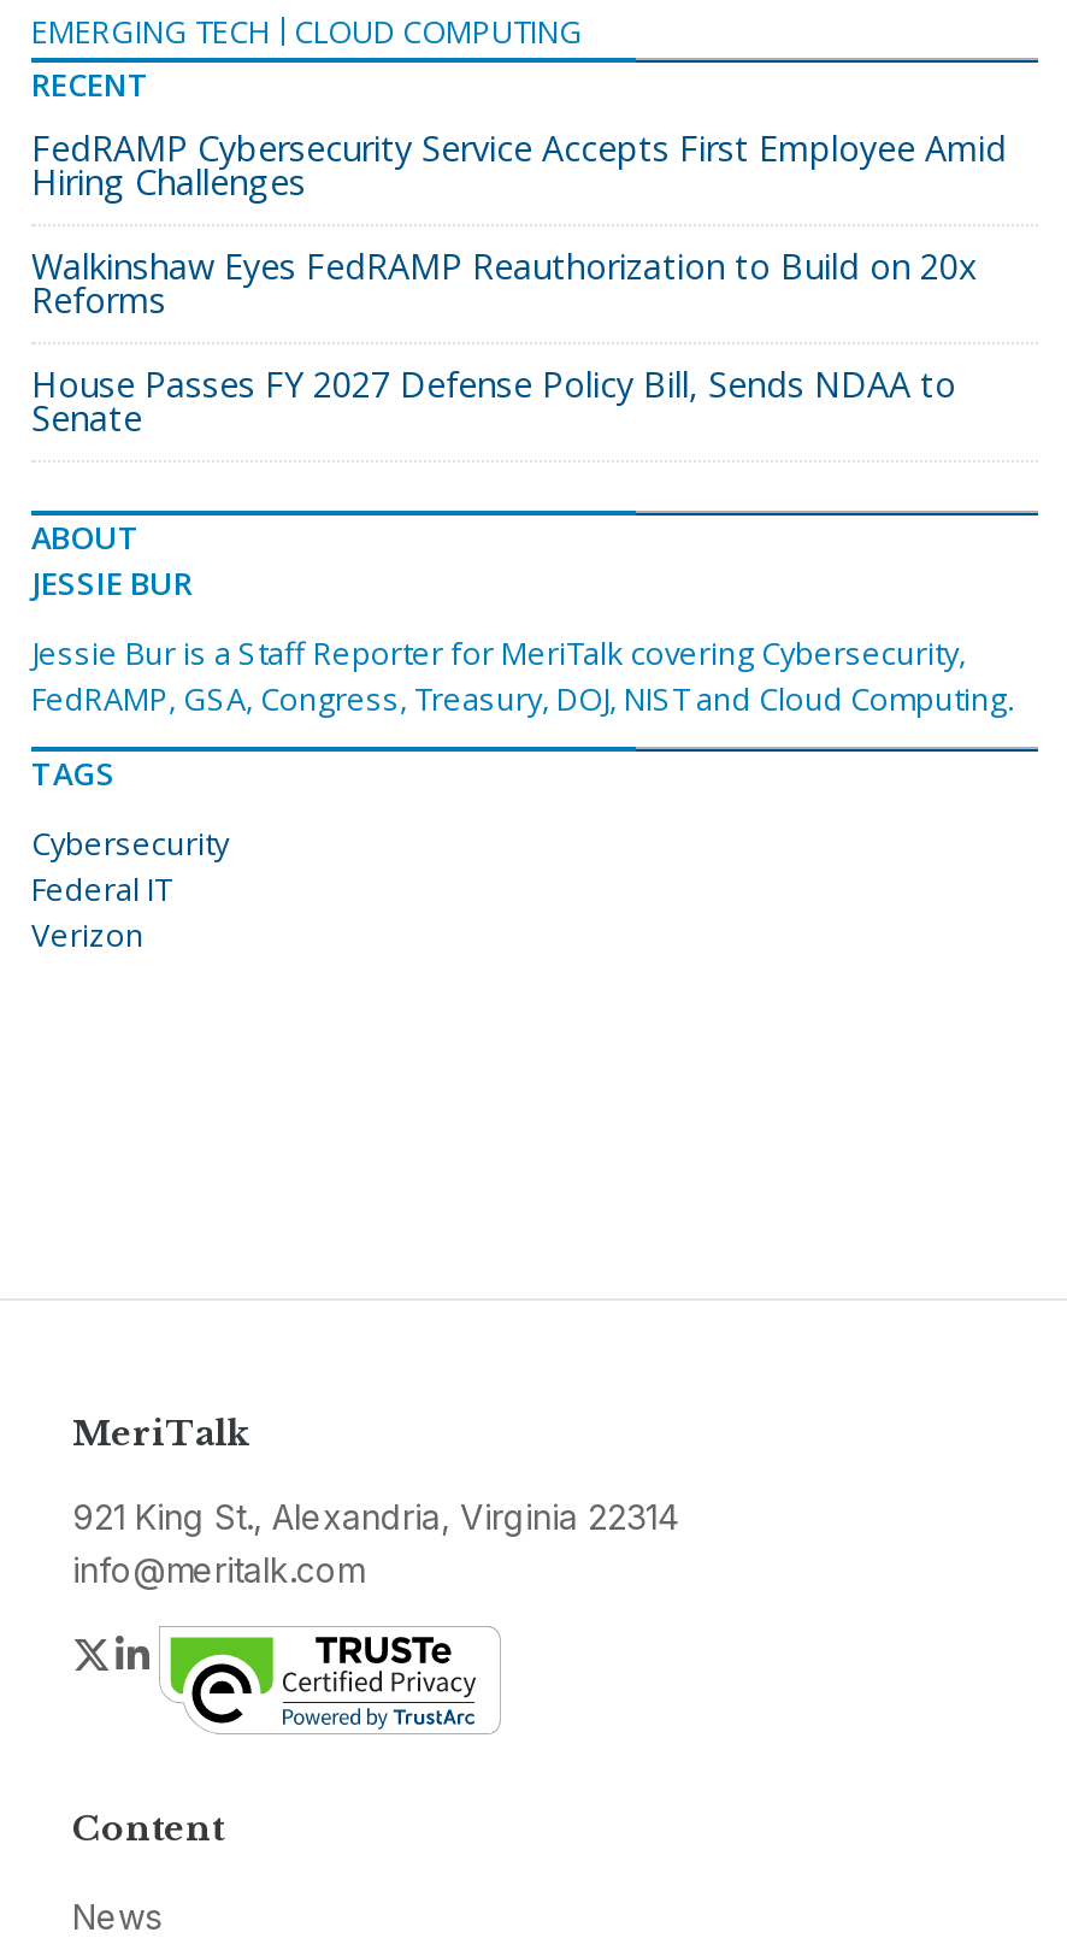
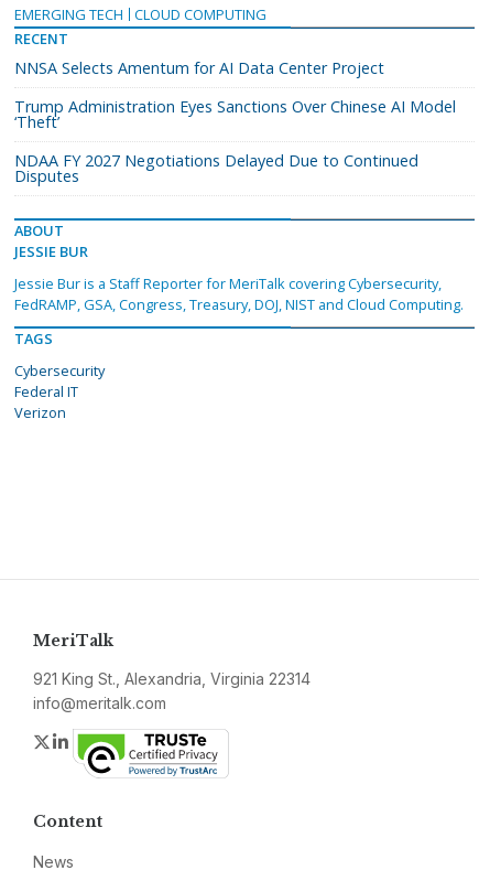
- FedRAMP Cybersecurity Service Accepts First Employee Amid
- Hiring Challenges
+ NNSA Selects Amentum for AI Data Center Project

- Walkinshaw Eyes FedRAMP Reauthorization to Build on 20x
- Reforms
+ Trump Administration Eyes Sanctions Over Chinese AI Model
+ ‘Theft’

- House Passes FY 2027 Defense Policy Bill, Sends NDAA to
- Senate
+ NDAA FY 2027 Negotiations Delayed Due to Continued
+ Disputes
